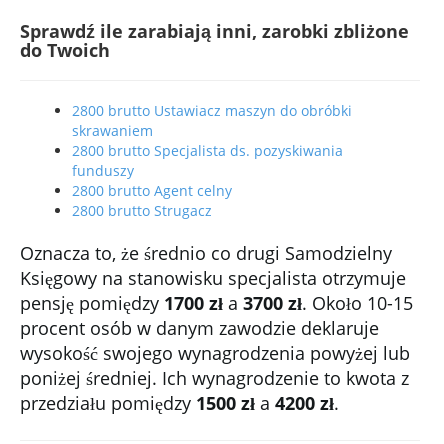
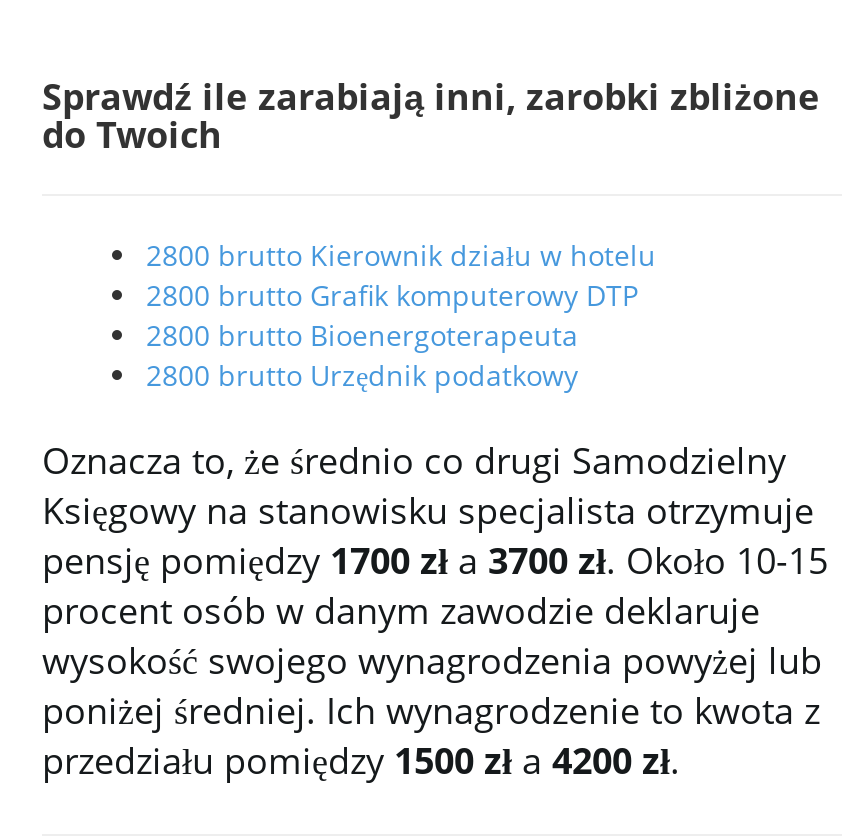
- 2800 brutto Ustawiacz maszyn do obróbki
- skrawaniem
- 2800 brutto Specjalista ds. pozyskiwania
- funduszy
- 2800 brutto Agent celny
- 2800 brutto Strugacz
+ 2800 brutto Kierownik działu w hotelu
+ 2800 brutto Grafik komputerowy DTP
+ 2800 brutto Bioenergoterapeuta
+ 2800 brutto Urzędnik podatkowy
